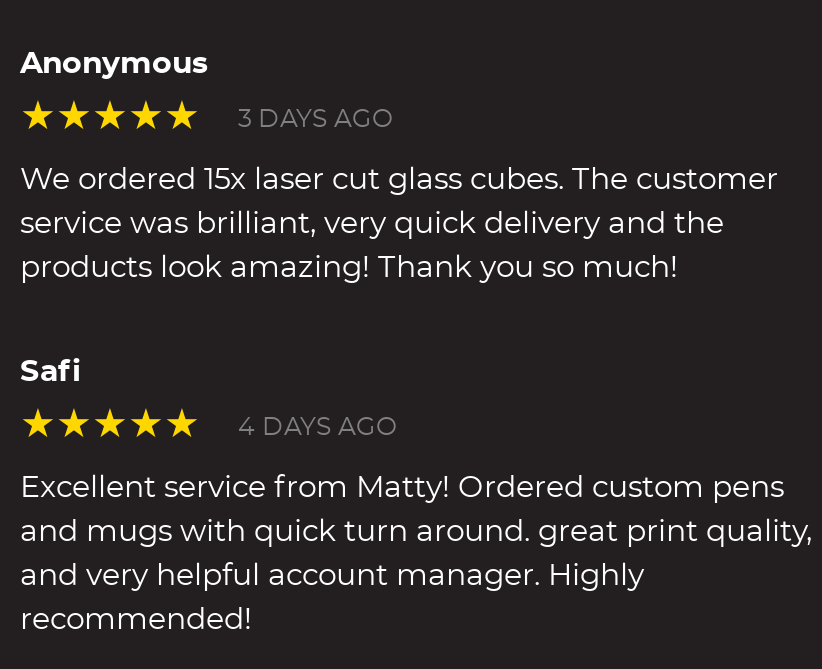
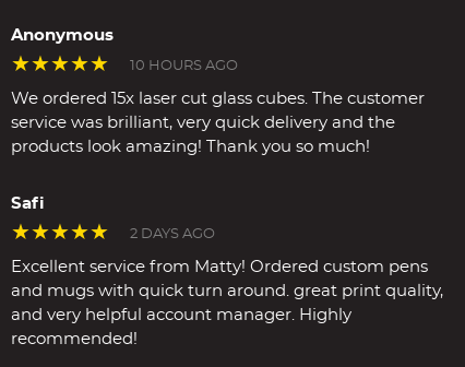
- 3 DAYS AGO
+ 10 HOURS AGO

- 4 DAYS AGO
+ 2 DAYS AGO
